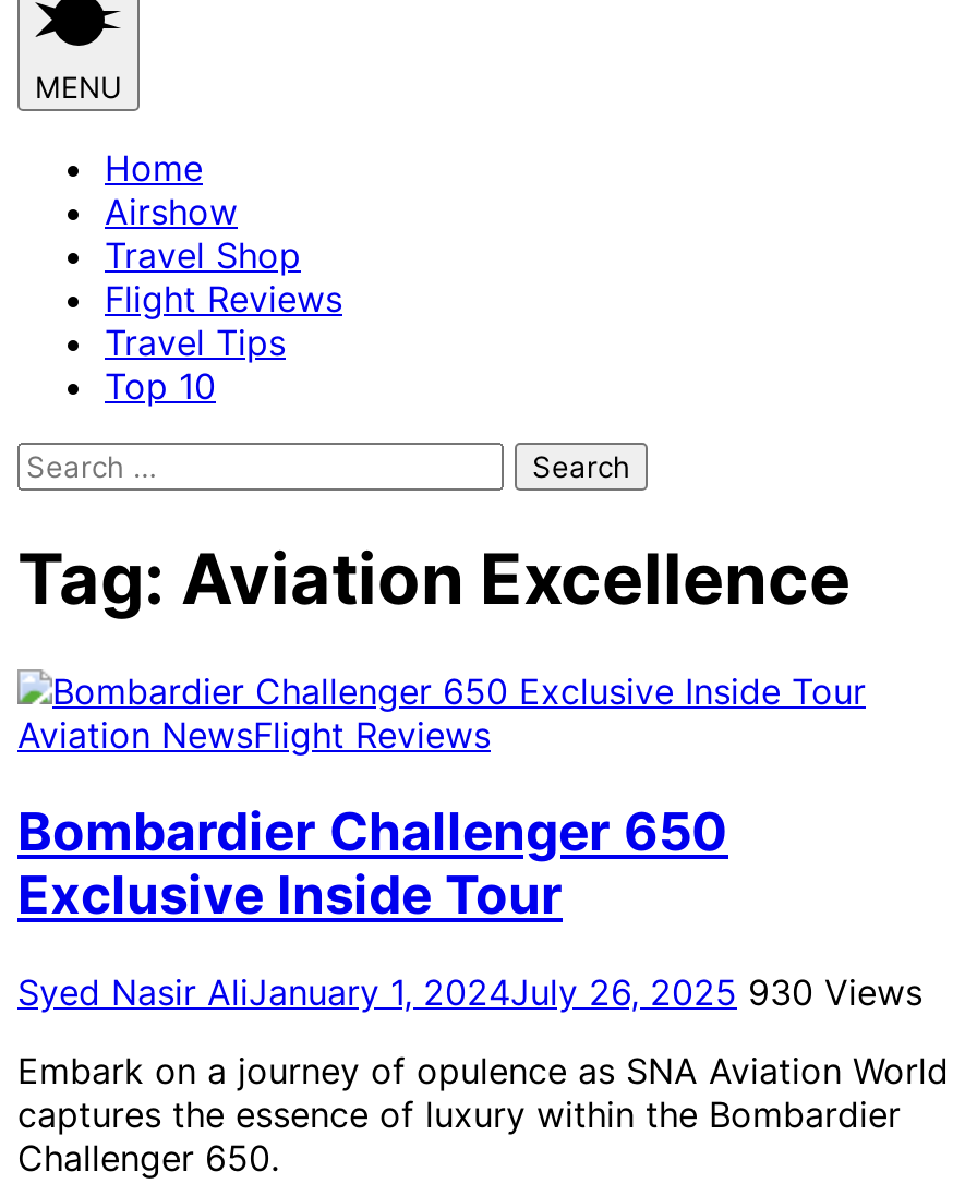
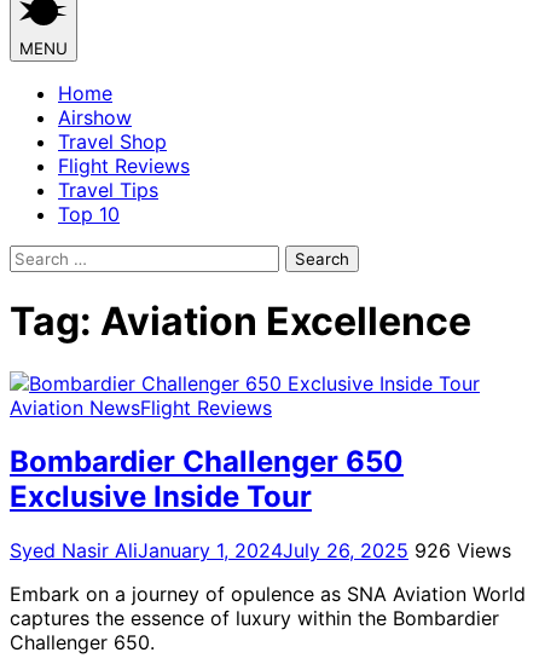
- Syed Nasir AliJanuary 1, 2024July 26, 2025 930 Views
+ Syed Nasir AliJanuary 1, 2024July 26, 2025 926 Views
